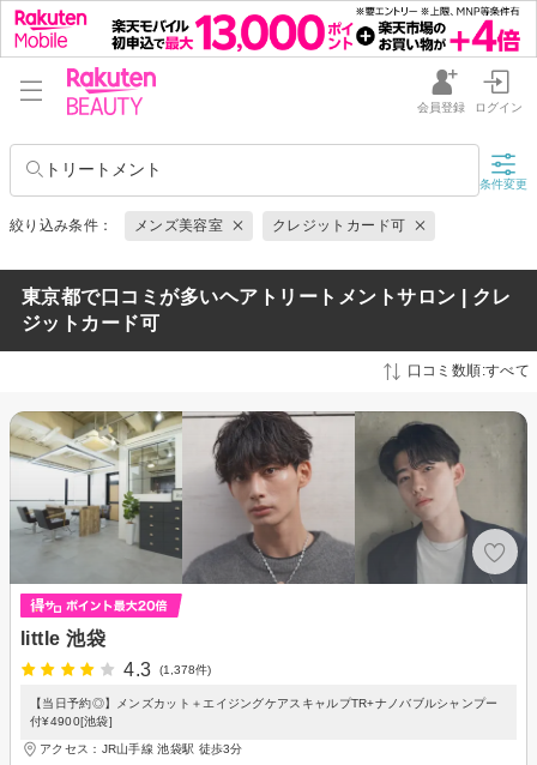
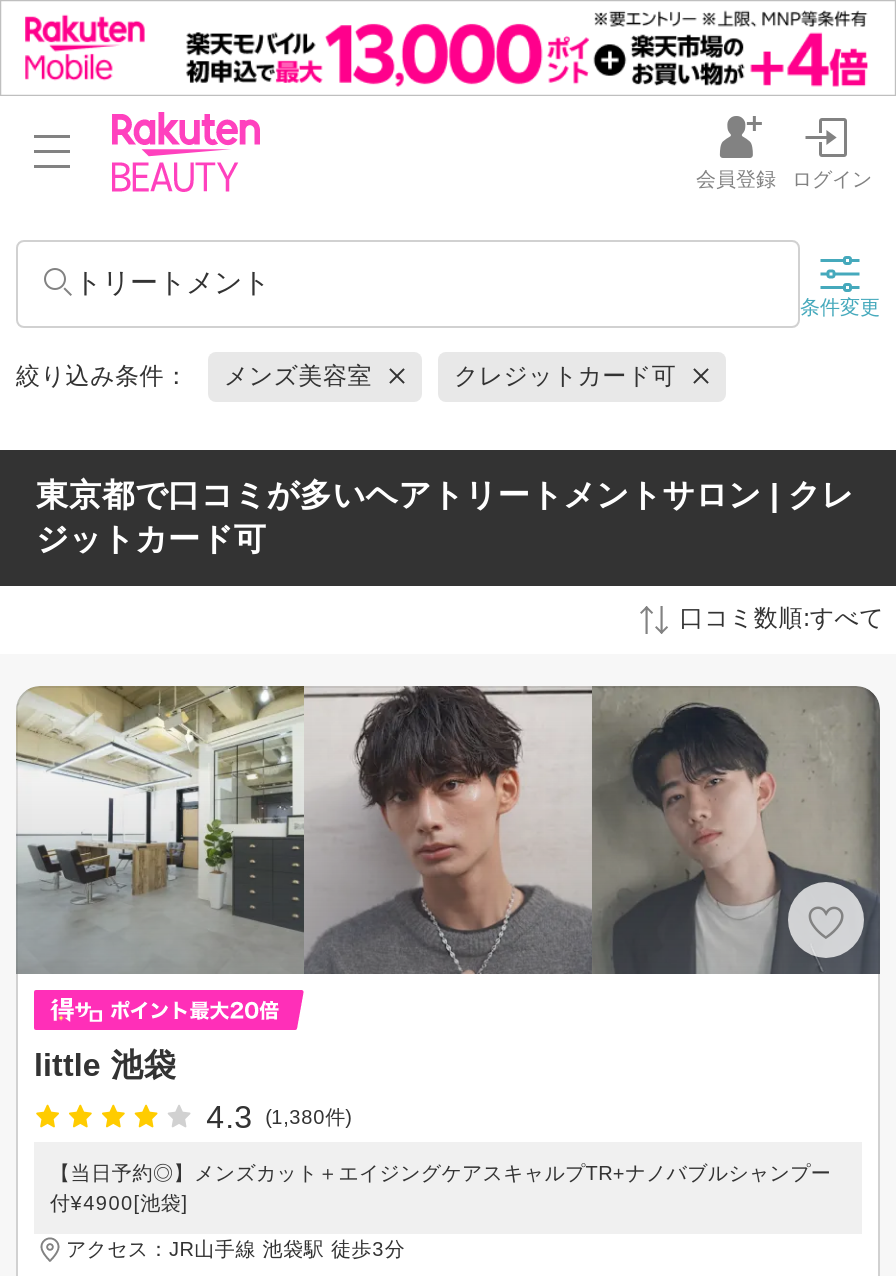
- 4.3 (1,378件)
+ 4.3 (1,380件)
